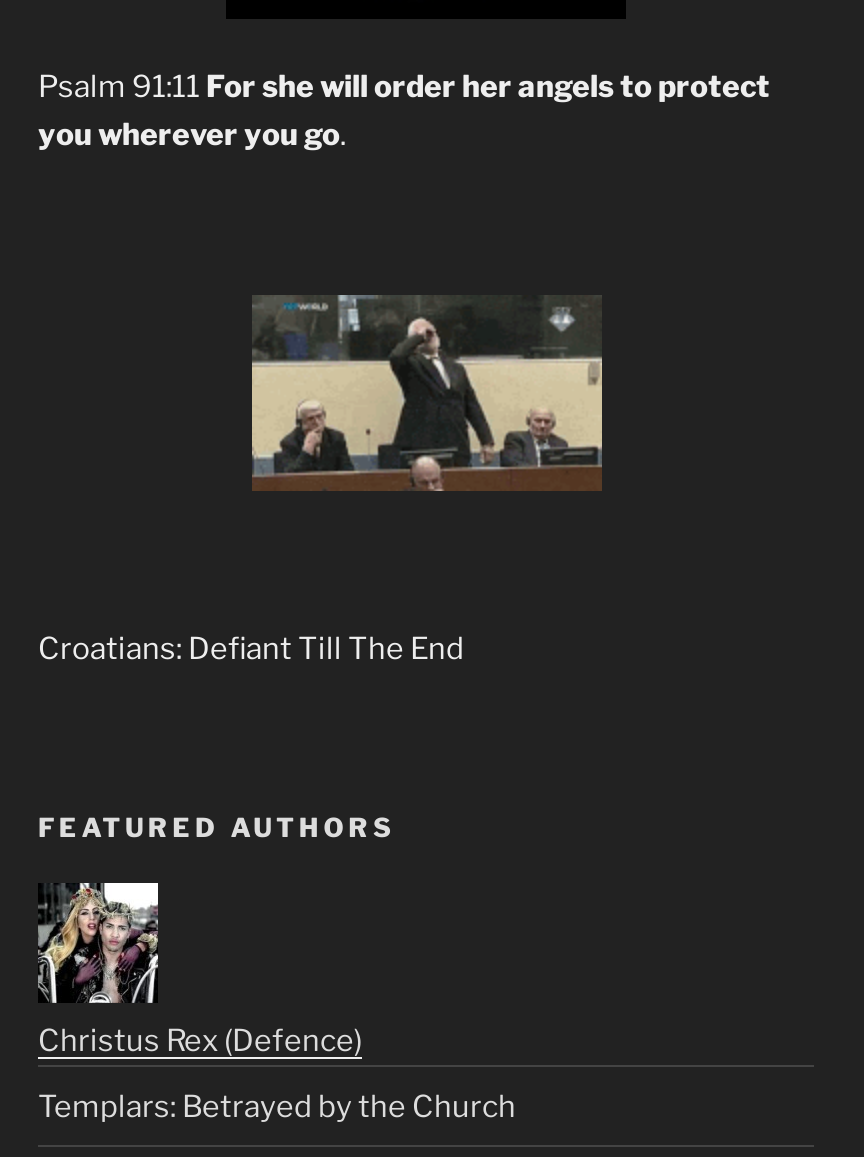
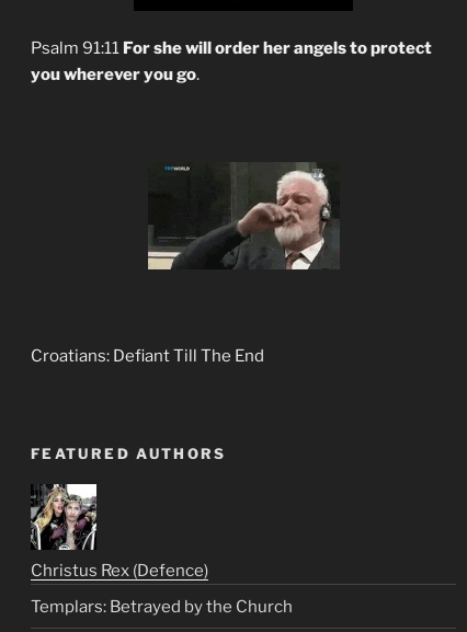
- [image]
+ [image]
